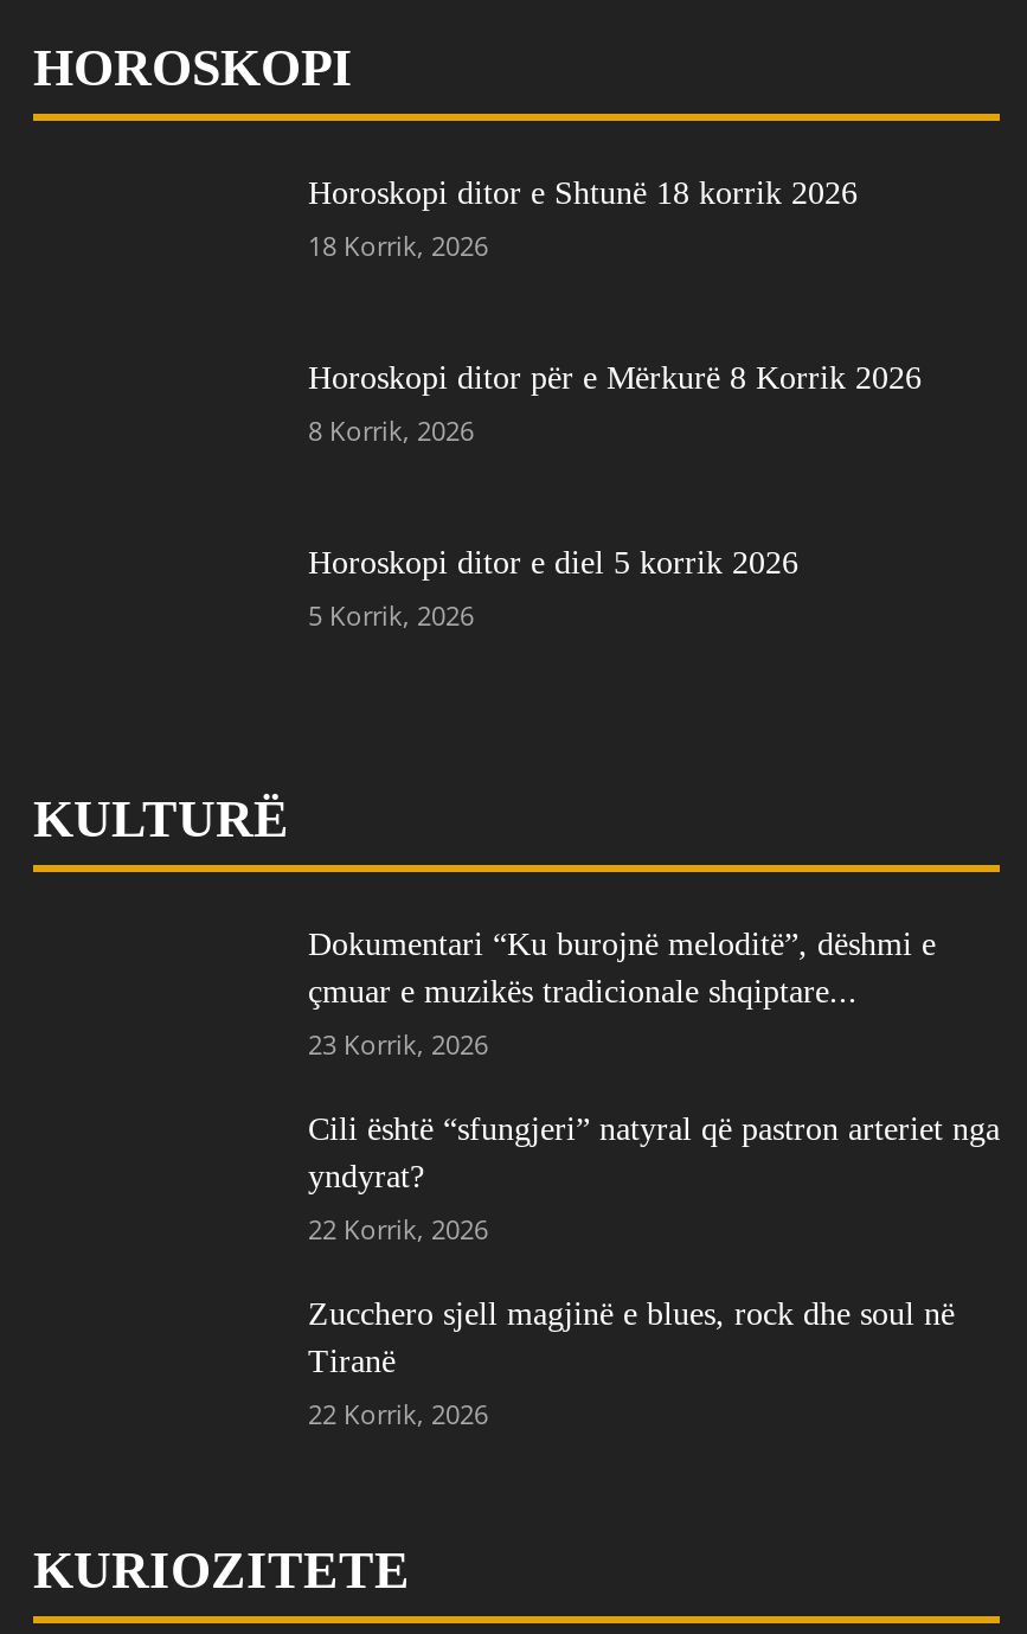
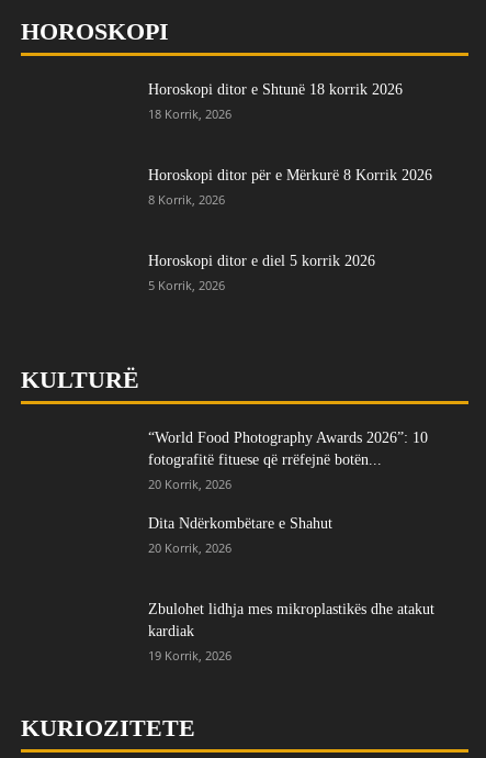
- Dokumentari “Ku burojnë meloditë”, dëshmi e
- çmuar e muzikës tradicionale shqiptare...
+ “World Food Photography Awards 2026”: 10
+ fotografitë fituese që rrëfejnë botën...

- 23 Korrik, 2026
+ 20 Korrik, 2026

- Cili është “sfungjeri” natyral që pastron arteriet nga
- yndyrat?
+ Dita Ndërkombëtare e Shahut

- 22 Korrik, 2026
+ 20 Korrik, 2026

- Zucchero sjell magjinë e blues, rock dhe soul në
- Tiranë
+ Zbulohet lidhja mes mikroplastikës dhe atakut
+ kardiak

- 22 Korrik, 2026
+ 19 Korrik, 2026
